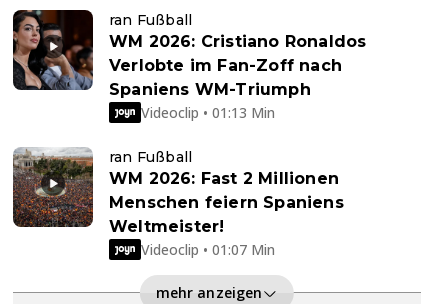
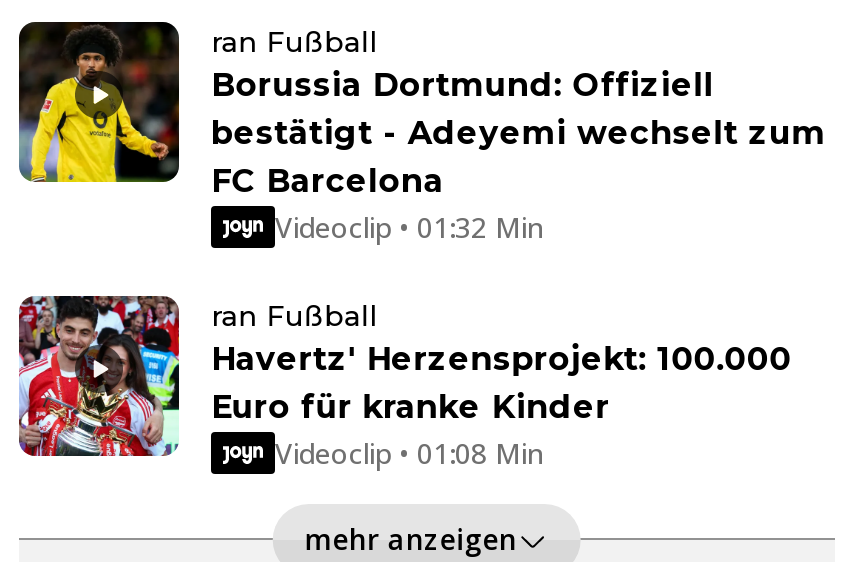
- [image]
- WM 2026: Cristiano Ronaldos
- Verlobte im Fan-Zoff nach
- Spaniens WM-Triumph
- Videoclip • 01:13 Min
+ [image]
+ Borussia Dortmund: Offiziell
+ bestätigt - Adeyemi wechselt zum
+ FC Barcelona
+ Videoclip • 01:32 Min

- [image]
- WM 2026: Fast 2 Millionen
- Menschen feiern Spaniens
- Weltmeister!
- Videoclip • 01:07 Min
+ [image]
+ Havertz' Herzensprojekt: 100.000
+ Euro für kranke Kinder
+ Videoclip • 01:08 Min
